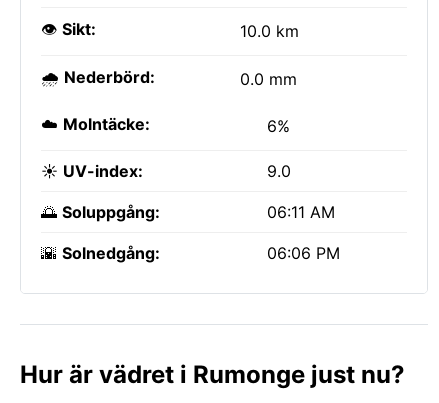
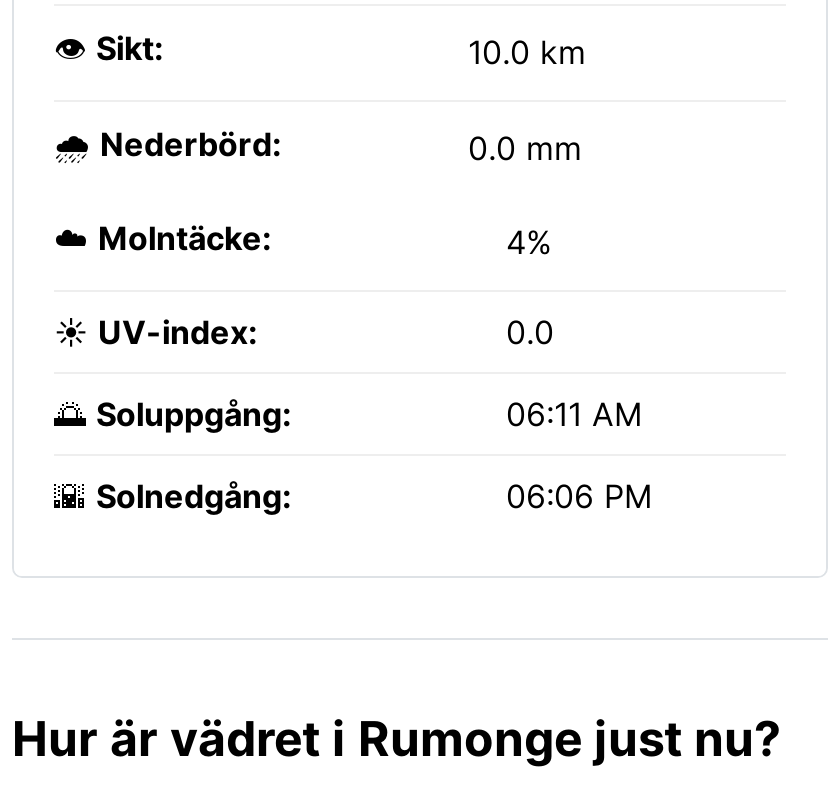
- 6%
+ 4%

- 9.0
+ 0.0
